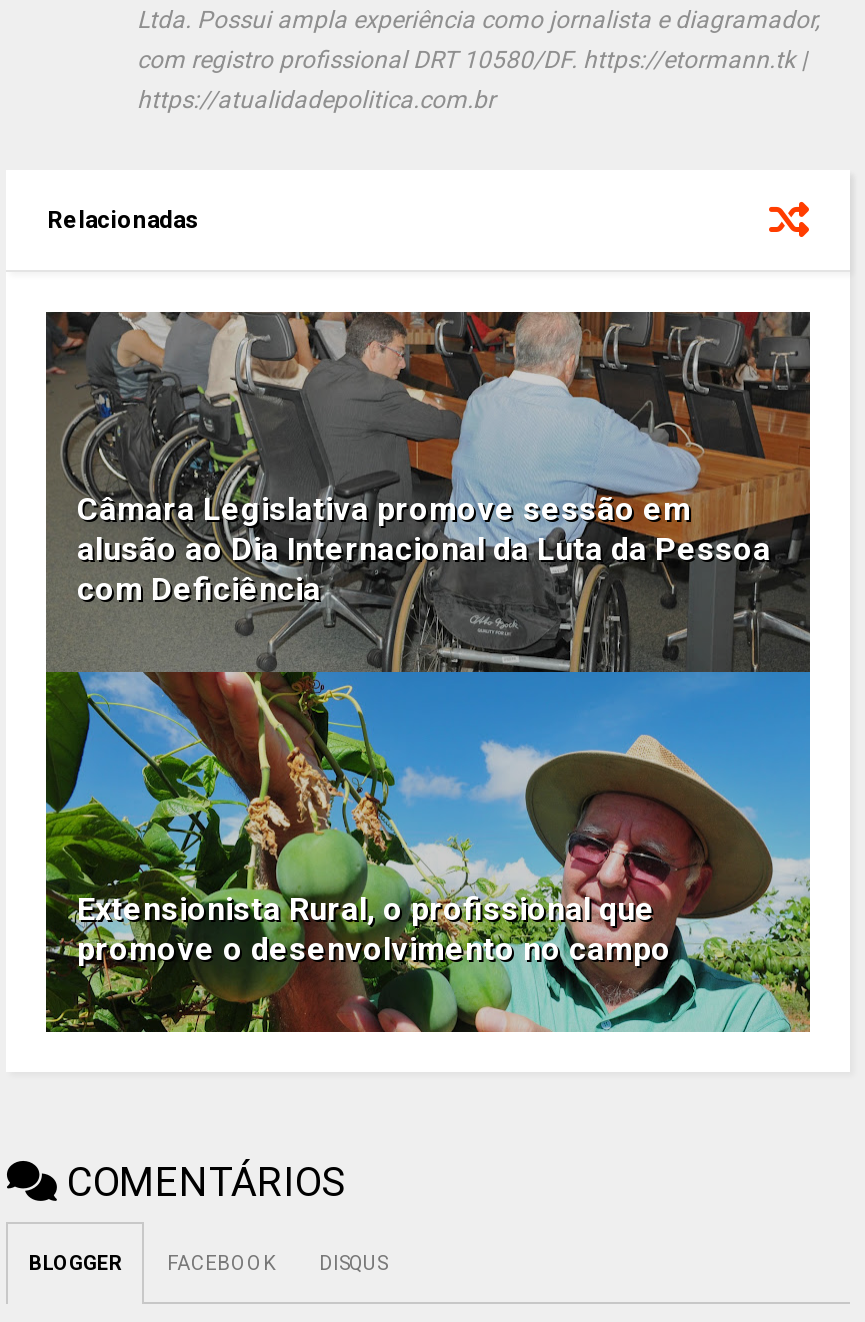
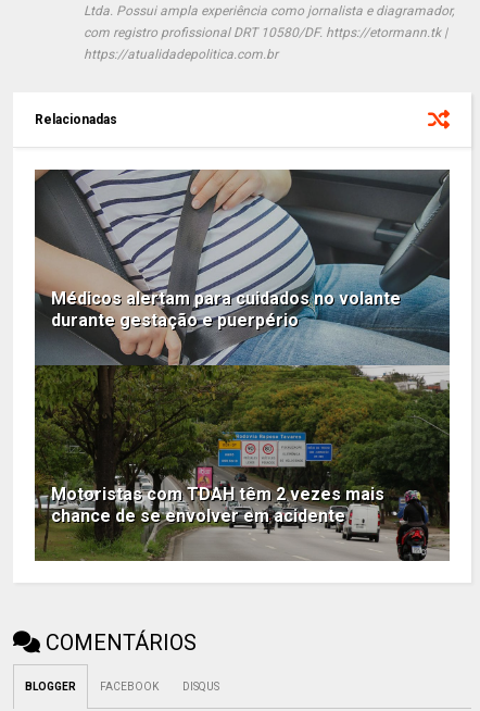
- [image]
- Câmara Legislativa promove sessão em
- alusão ao Dia Internacional da Luta da Pessoa
- com Deficiência
+ [image]
+ Médicos alertam para cuidados no volante
+ durante gestação e puerpério

- Extensionista Rural, o profissional que
- promove o desenvolvimento no campo
+ Motoristas com TDAH têm 2 vezes mais
+ chance de se envolver em acidente
